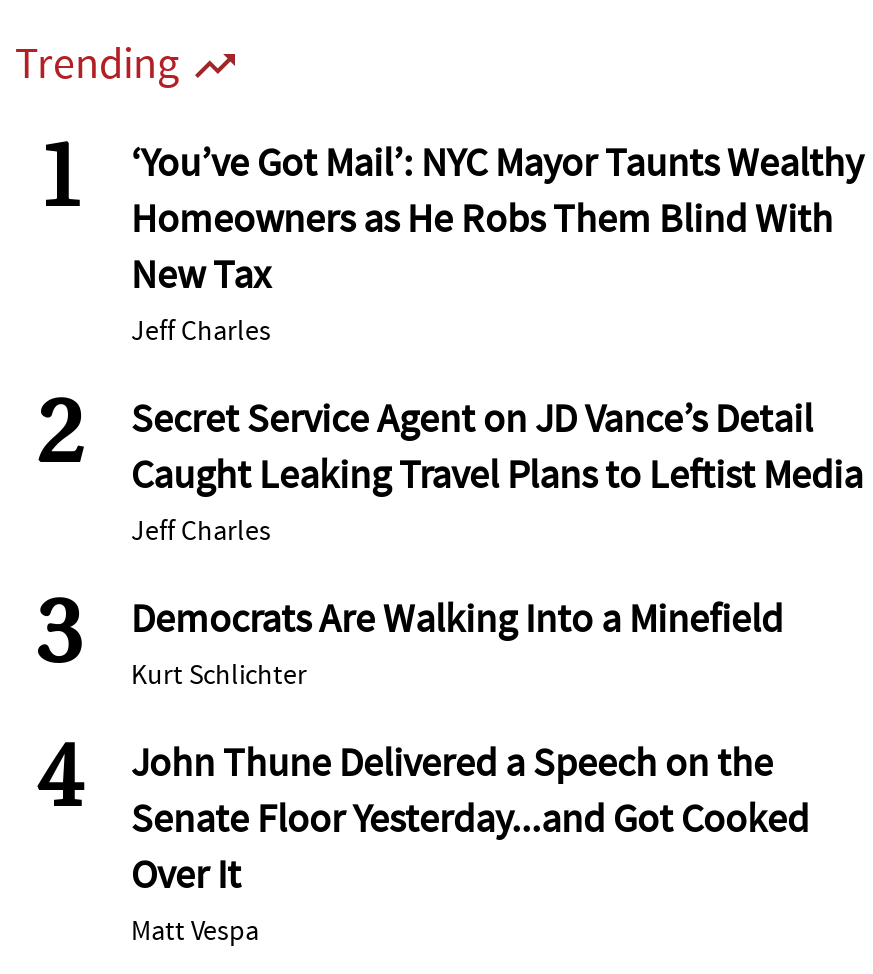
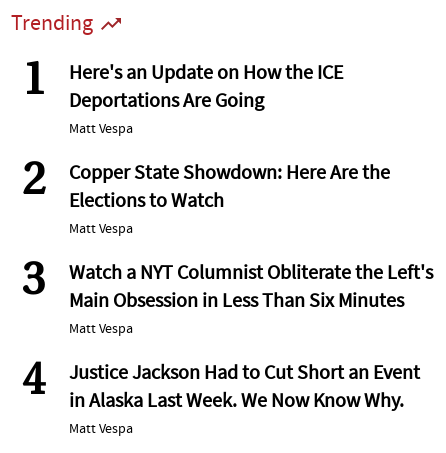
- ‘You’ve Got Mail’: NYC Mayor Taunts Wealthy
- Homeowners as He Robs Them Blind With
- New Tax
+ Here's an Update on How the ICE
+ Deportations Are Going

- Jeff Charles
+ Matt Vespa

- Secret Service Agent on JD Vance’s Detail
- Caught Leaking Travel Plans to Leftist Media
+ Copper State Showdown: Here Are the
+ Elections to Watch

- Jeff Charles
+ Matt Vespa

- Democrats Are Walking Into a Minefield
+ Watch a NYT Columnist Obliterate the Left's
+ Main Obsession in Less Than Six Minutes

- Kurt Schlichter
+ Matt Vespa

- John Thune Delivered a Speech on the
- Senate Floor Yesterday...and Got Cooked
- Over It
+ Justice Jackson Had to Cut Short an Event
+ in Alaska Last Week. We Now Know Why.
